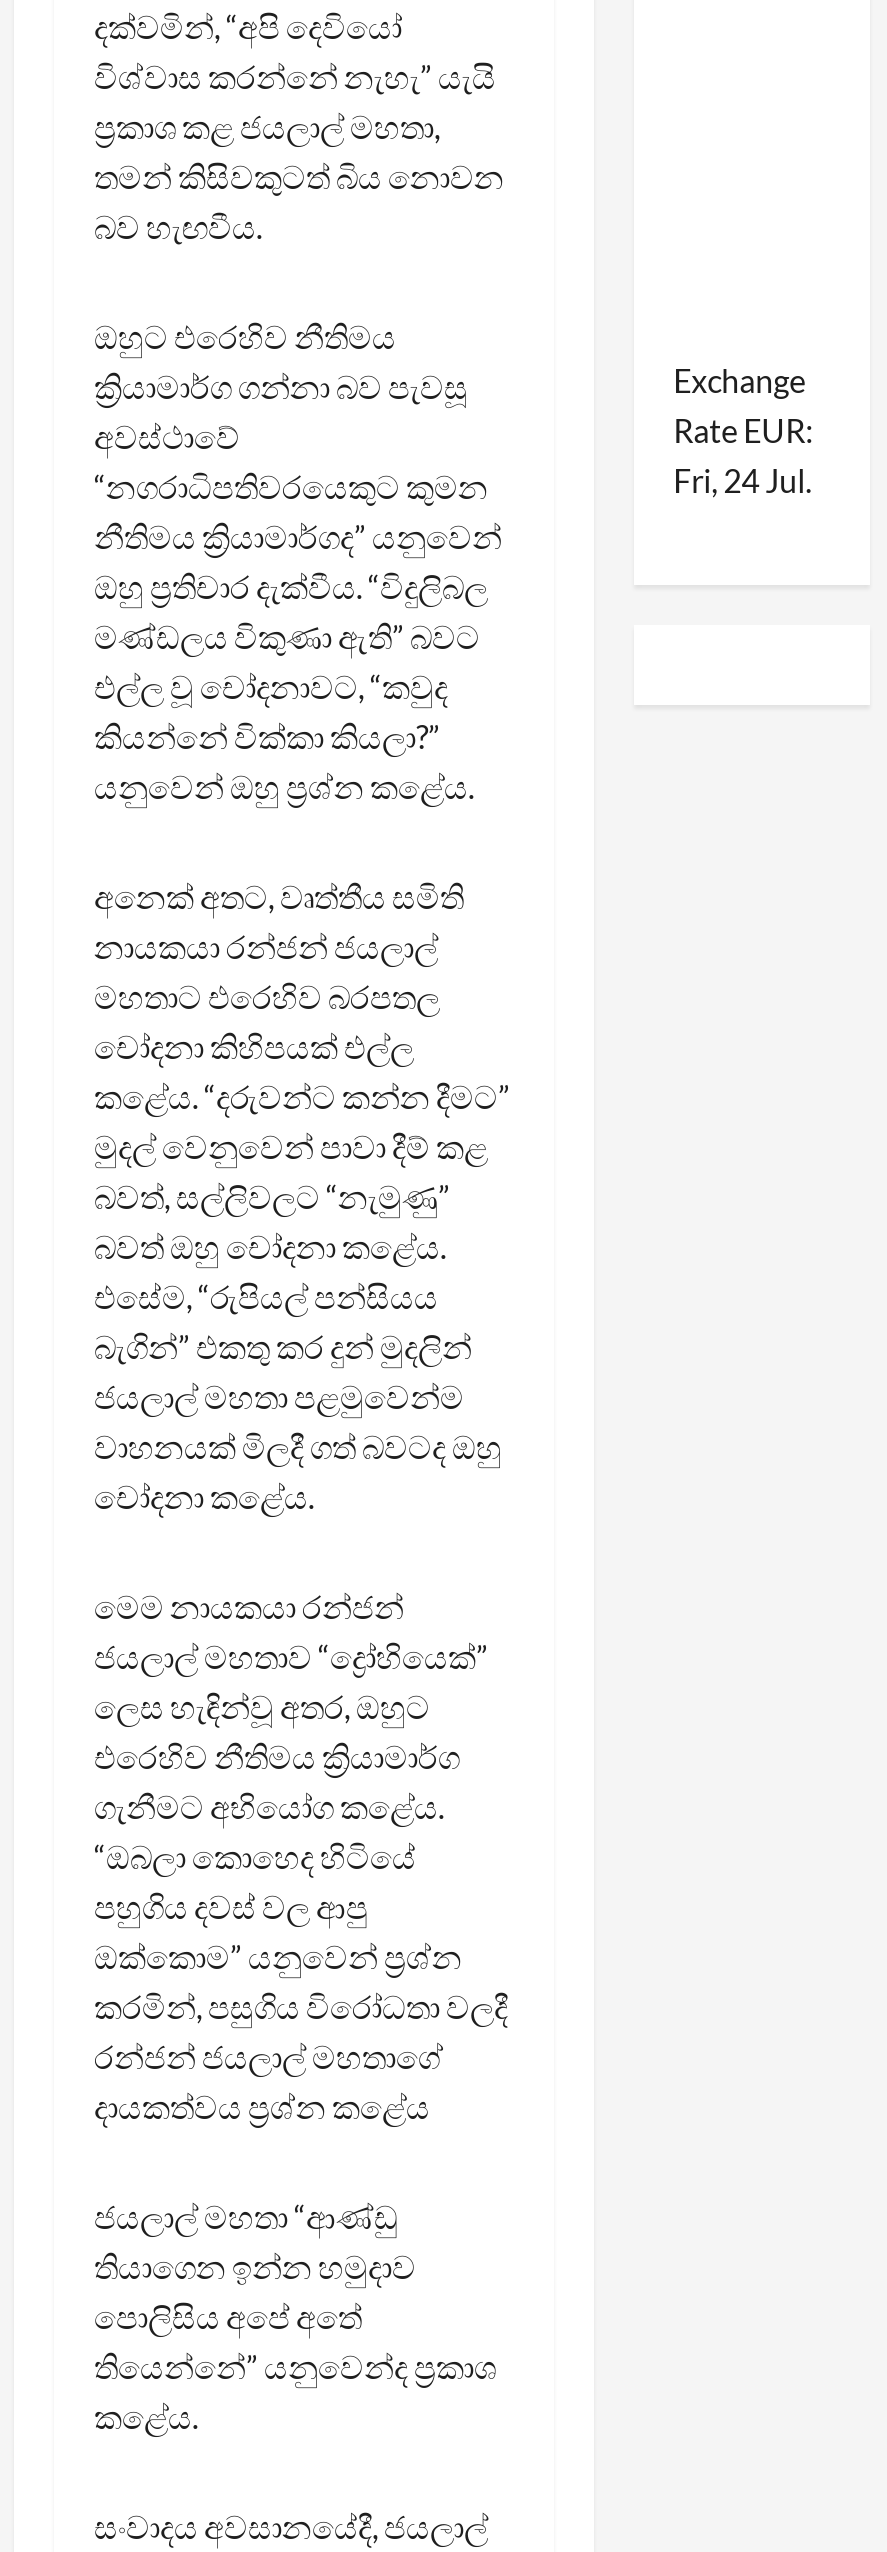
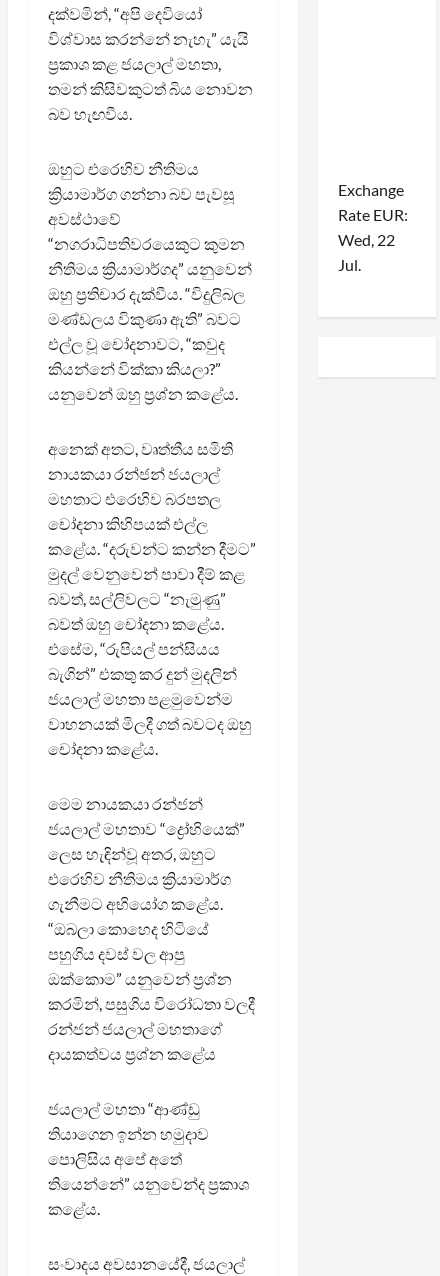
- Fri, 24 Jul.
+ Wed, 22
+ Jul.
